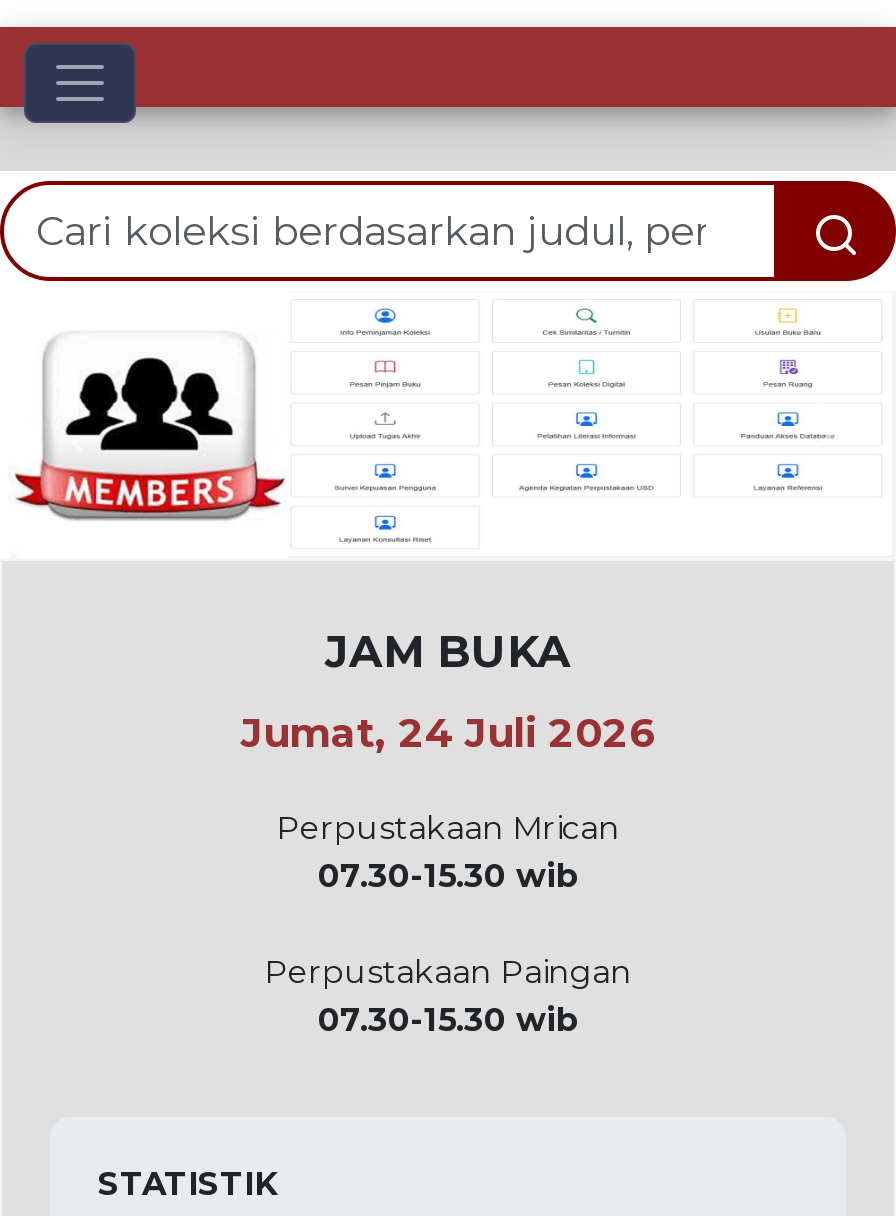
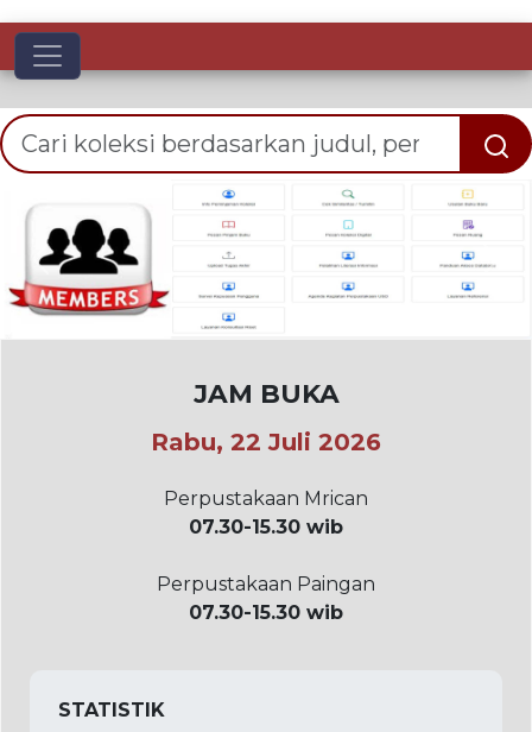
- Jumat, 24 Juli 2026
+ Rabu, 22 Juli 2026
